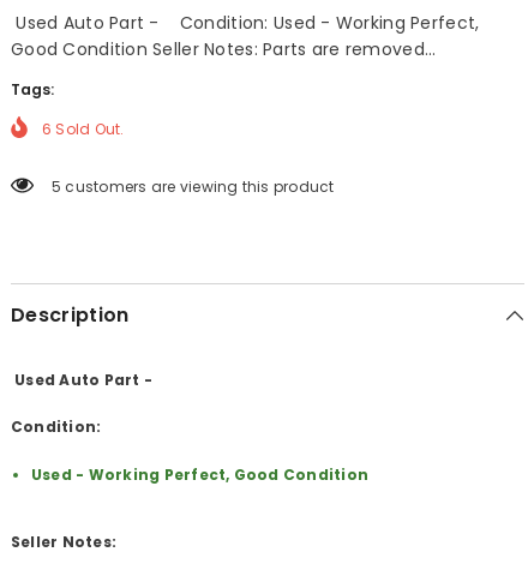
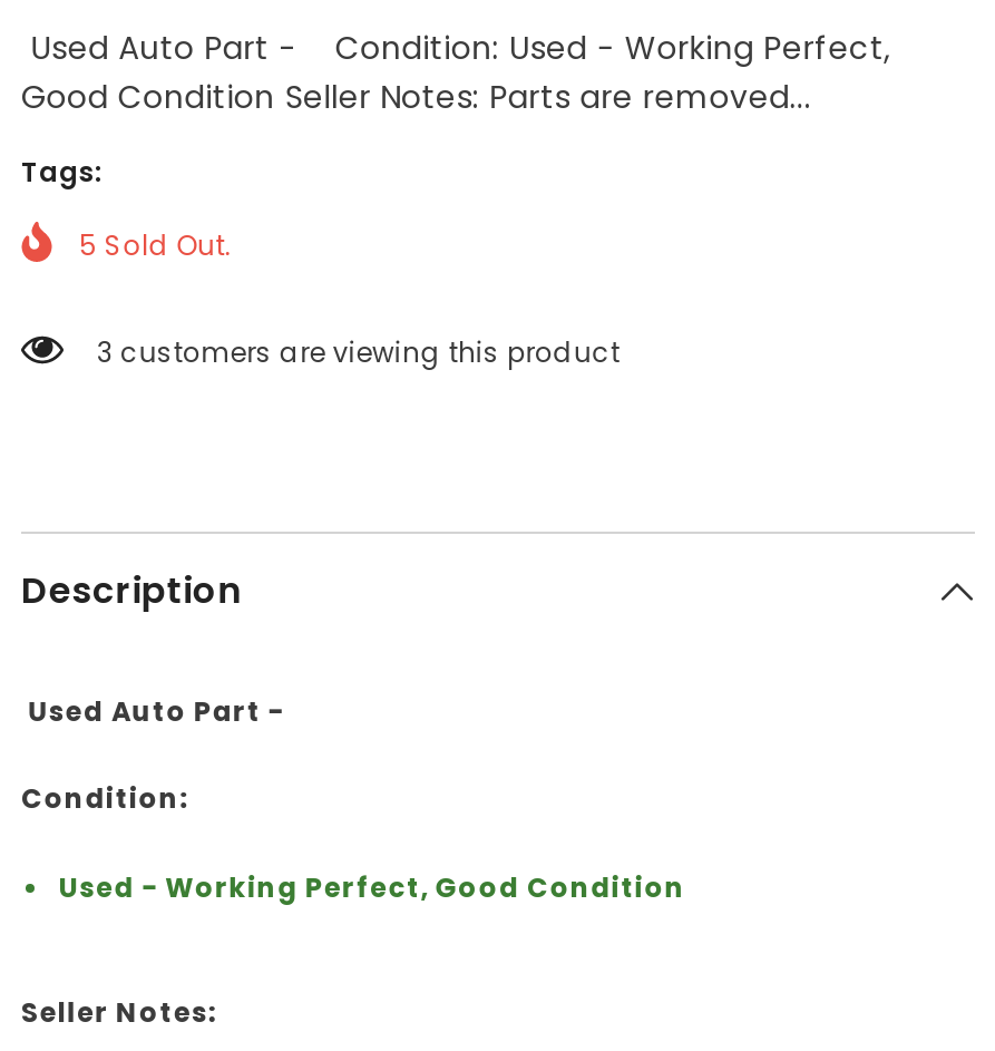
- 6 Sold Out.
+ 5 Sold Out.

- 5 customers are viewing this product
+ 3 customers are viewing this product
